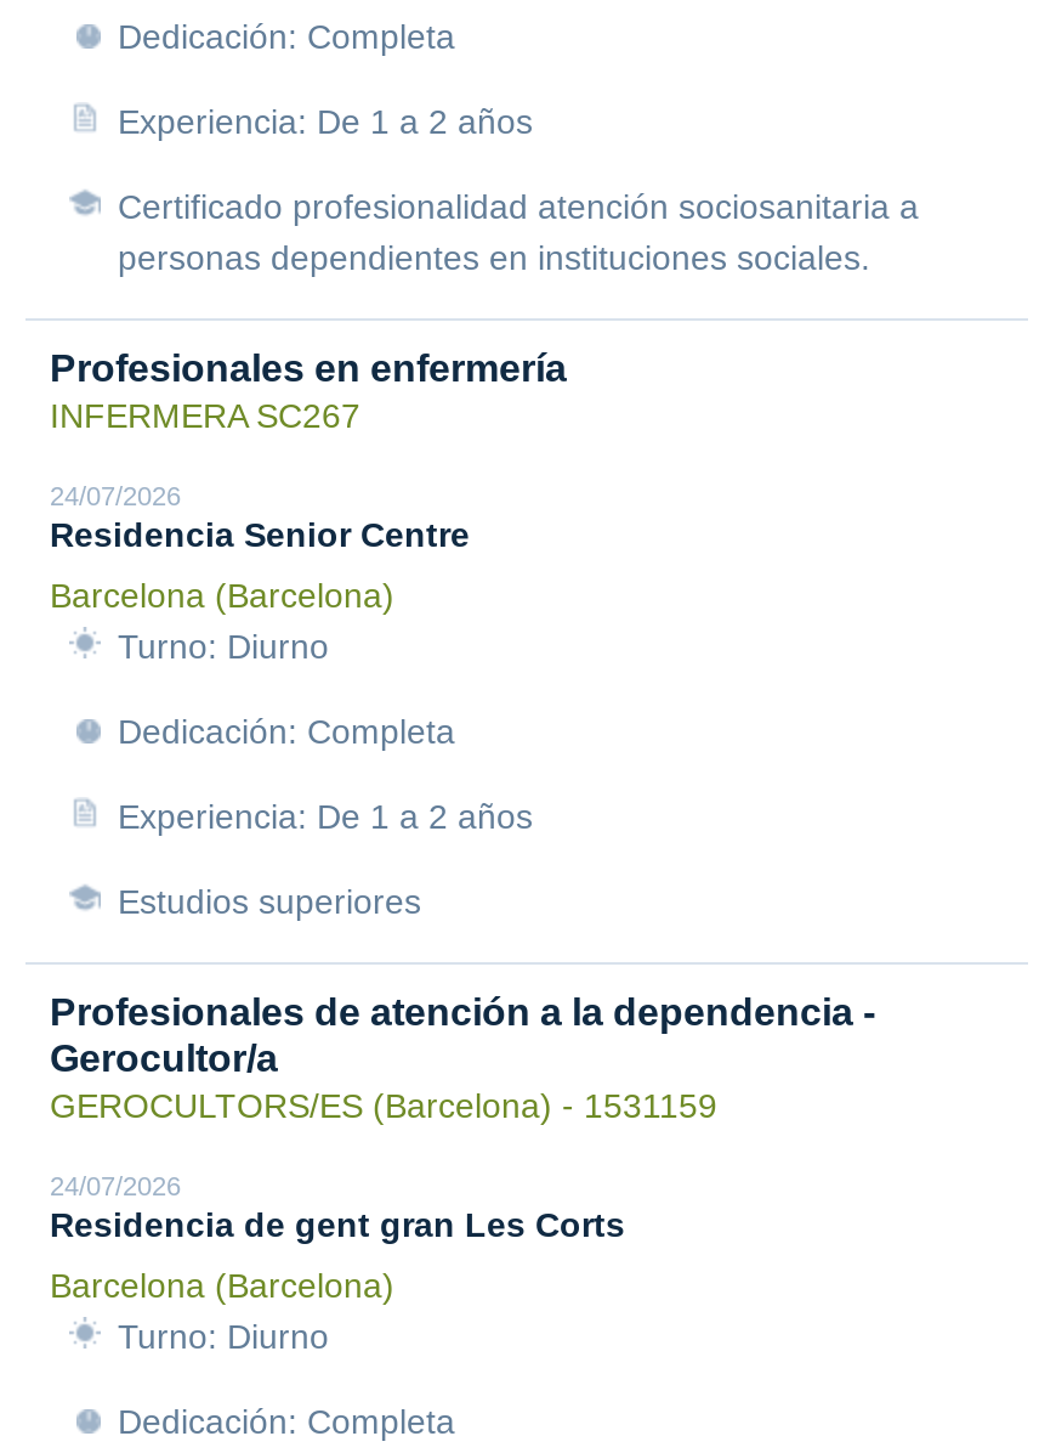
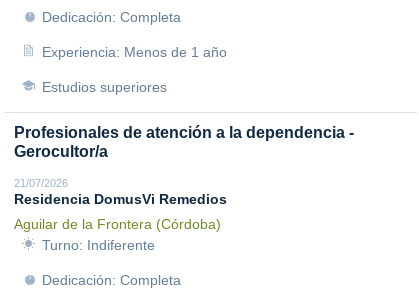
- Experiencia: De 1 a 2 años
- Certificado profesionalidad atención sociosanitaria a
- personas dependientes en instituciones sociales.
- Profesionales en enfermería
- INFERMERA SC267
- 24/07/2026
- Residencia Senior Centre
- Barcelona (Barcelona)
- Turno: Diurno
- Dedicación: Completa
- Experiencia: De 1 a 2 años
+ Experiencia: Menos de 1 año

- GEROCULTORS/ES (Barcelona) - 1531159
- 24/07/2026
- Residencia de gent gran Les Corts
- Barcelona (Barcelona)
- Turno: Diurno
+ 21/07/2026
+ Residencia DomusVi Remedios
+ Aguilar de la Frontera (Córdoba)
+ Turno: Indiferente
